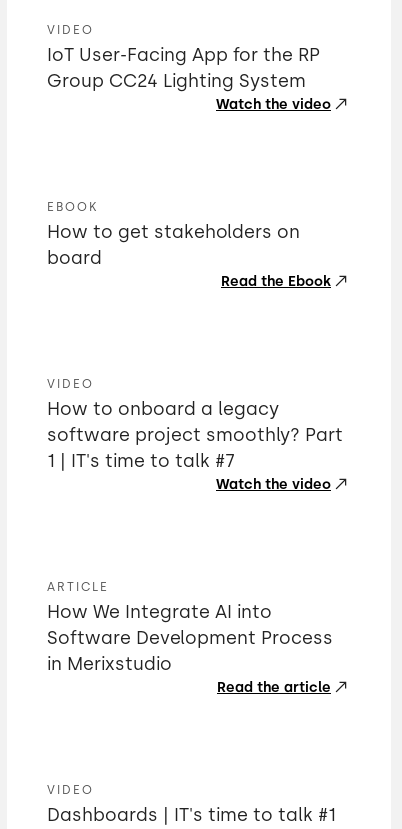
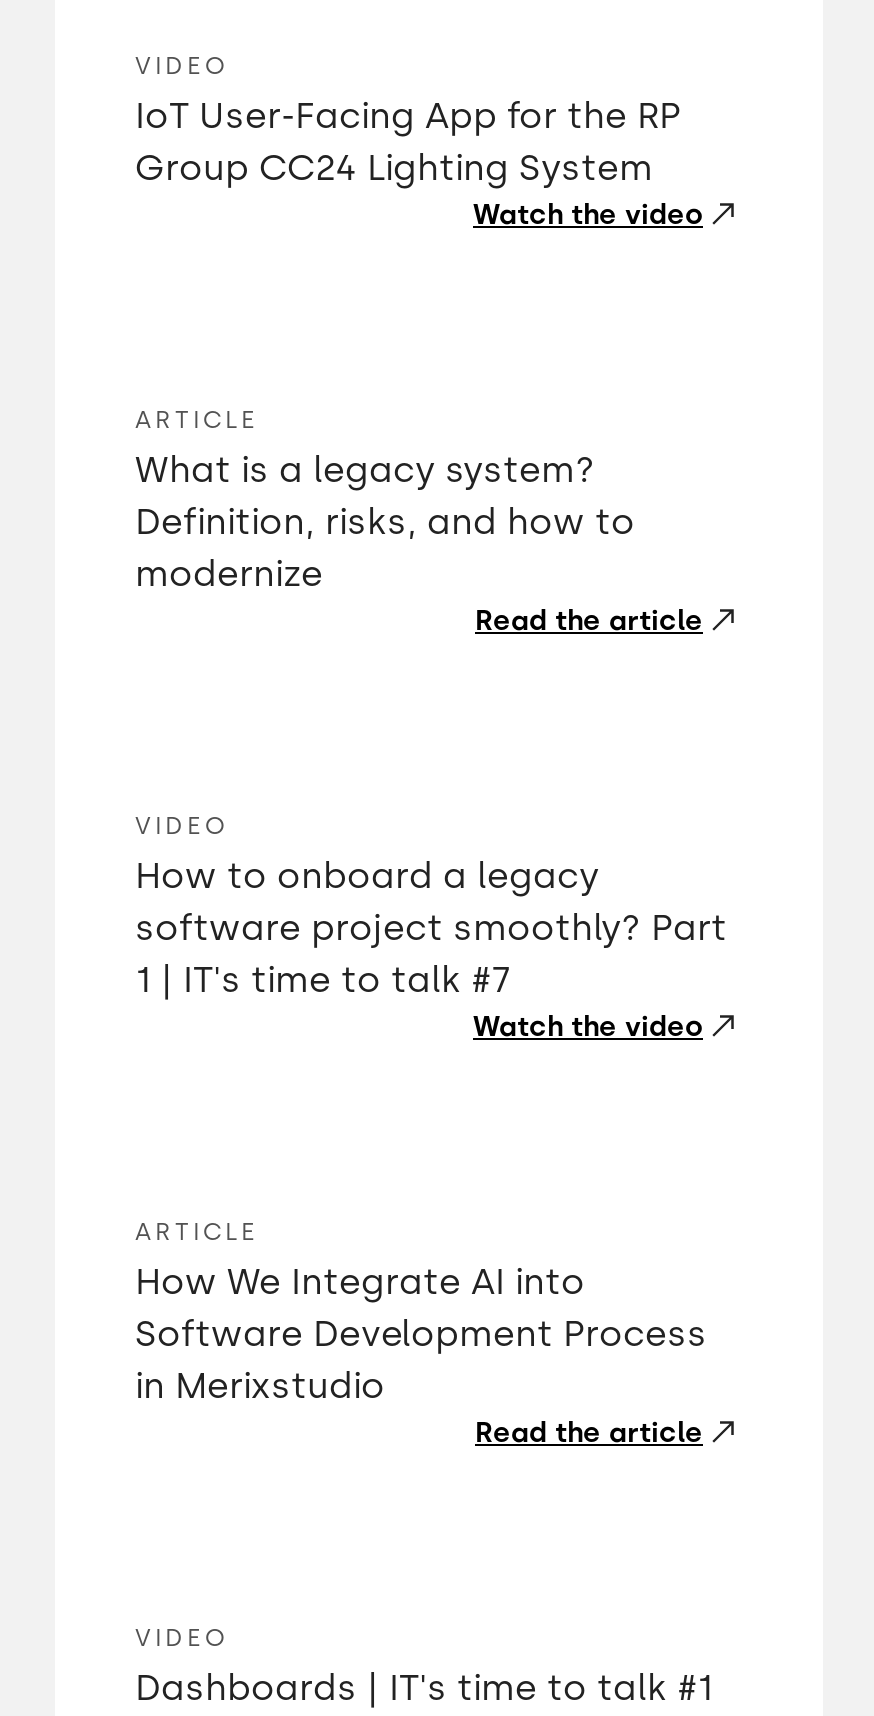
- EBOOK
- How to get stakeholders on
- board
- Read the Ebook
+ ARTICLE
+ What is a legacy system?
+ Definition, risks, and how to
+ modernize
+ Read the article
